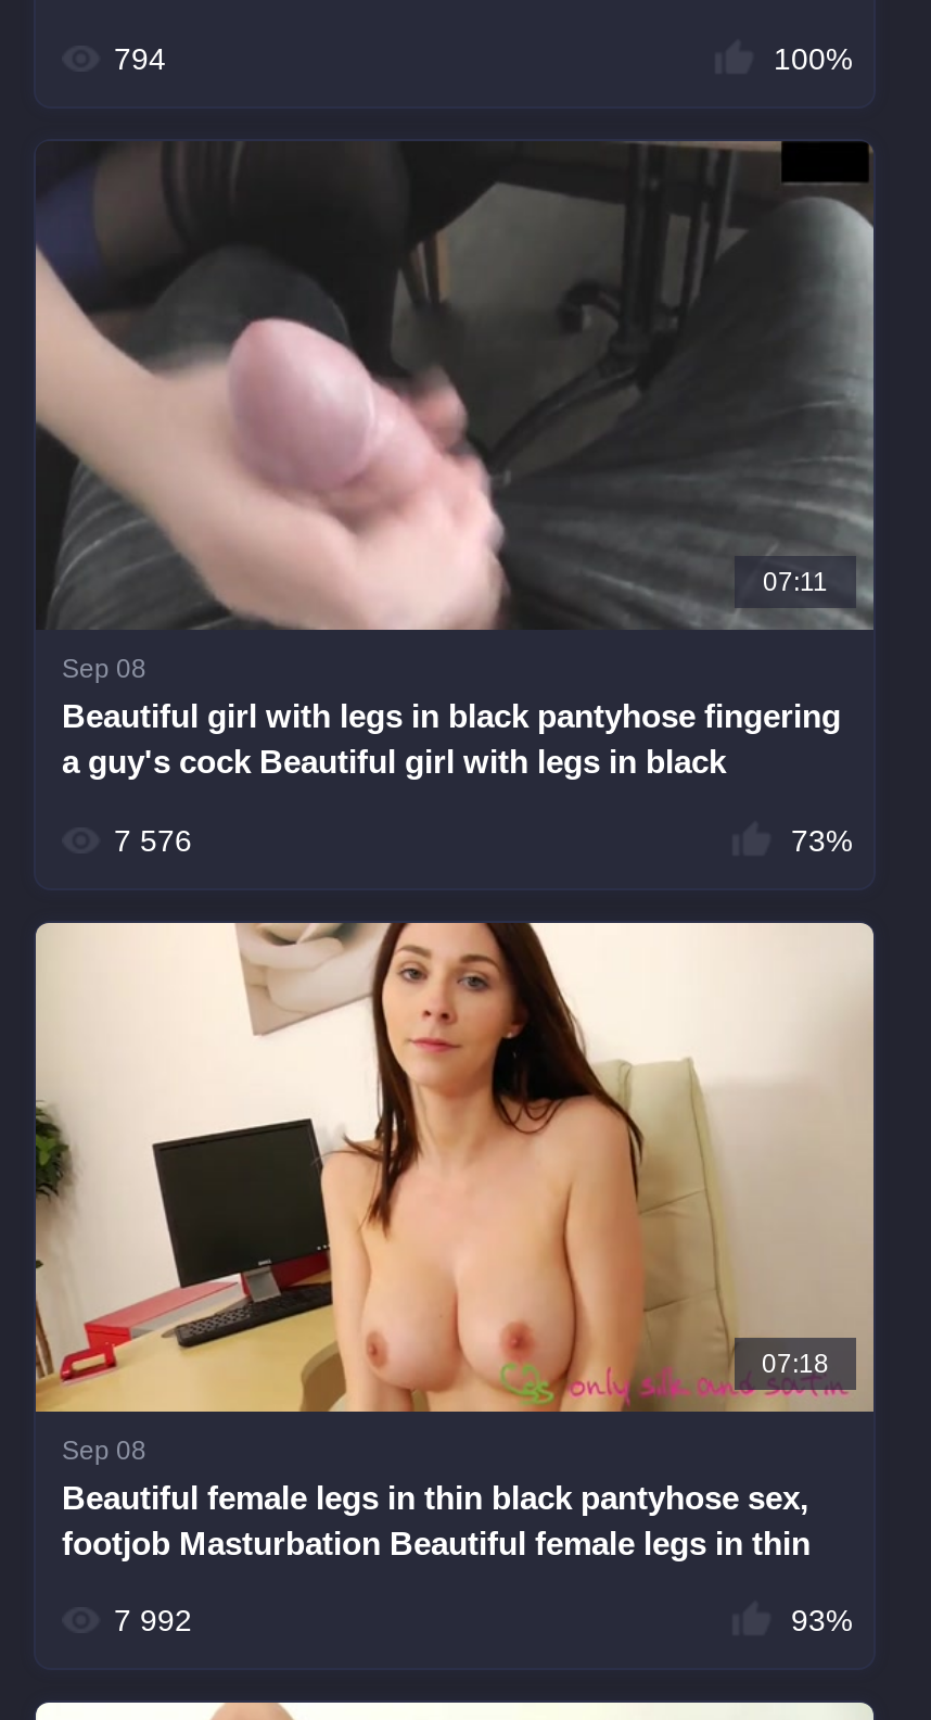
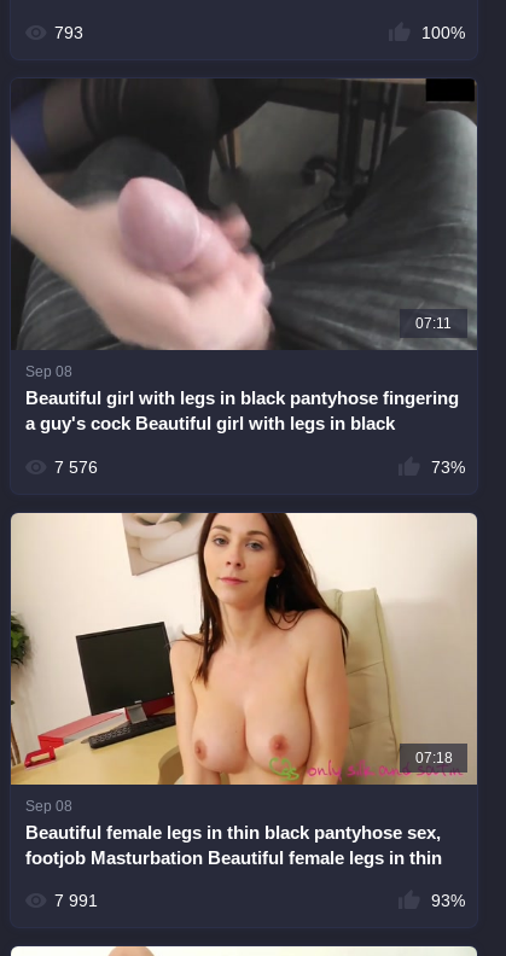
- 794
+ 793

- 7 992
+ 7 991
